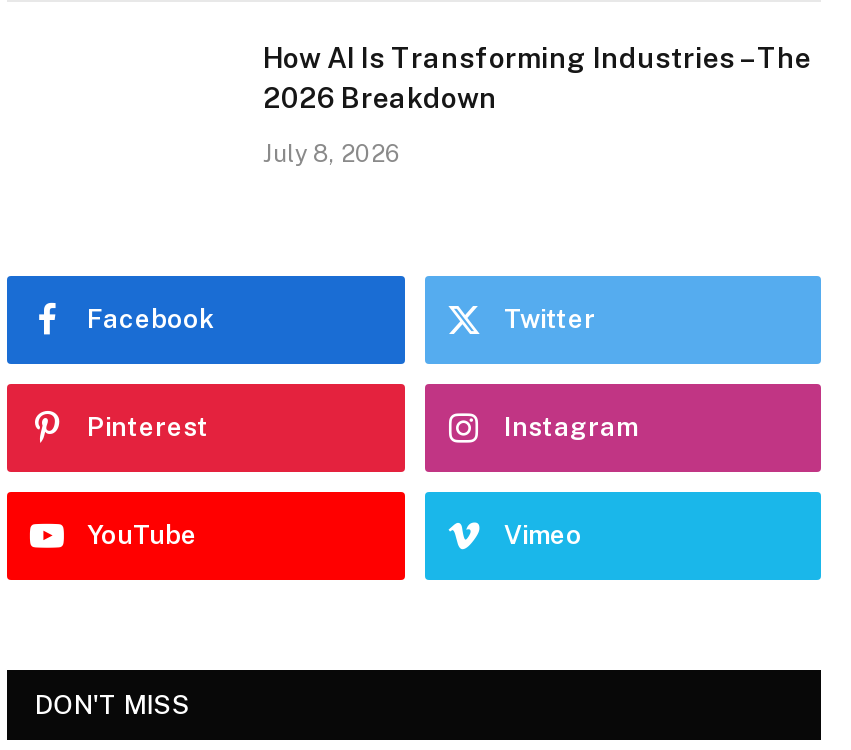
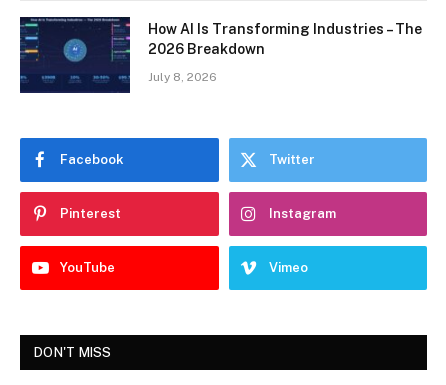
+ [image]
